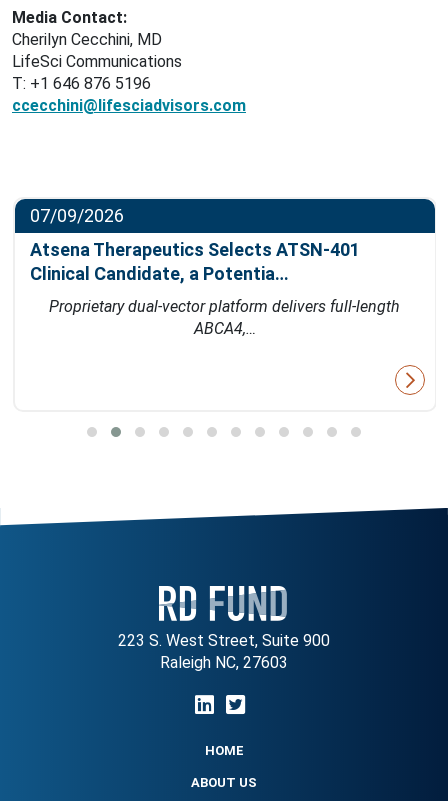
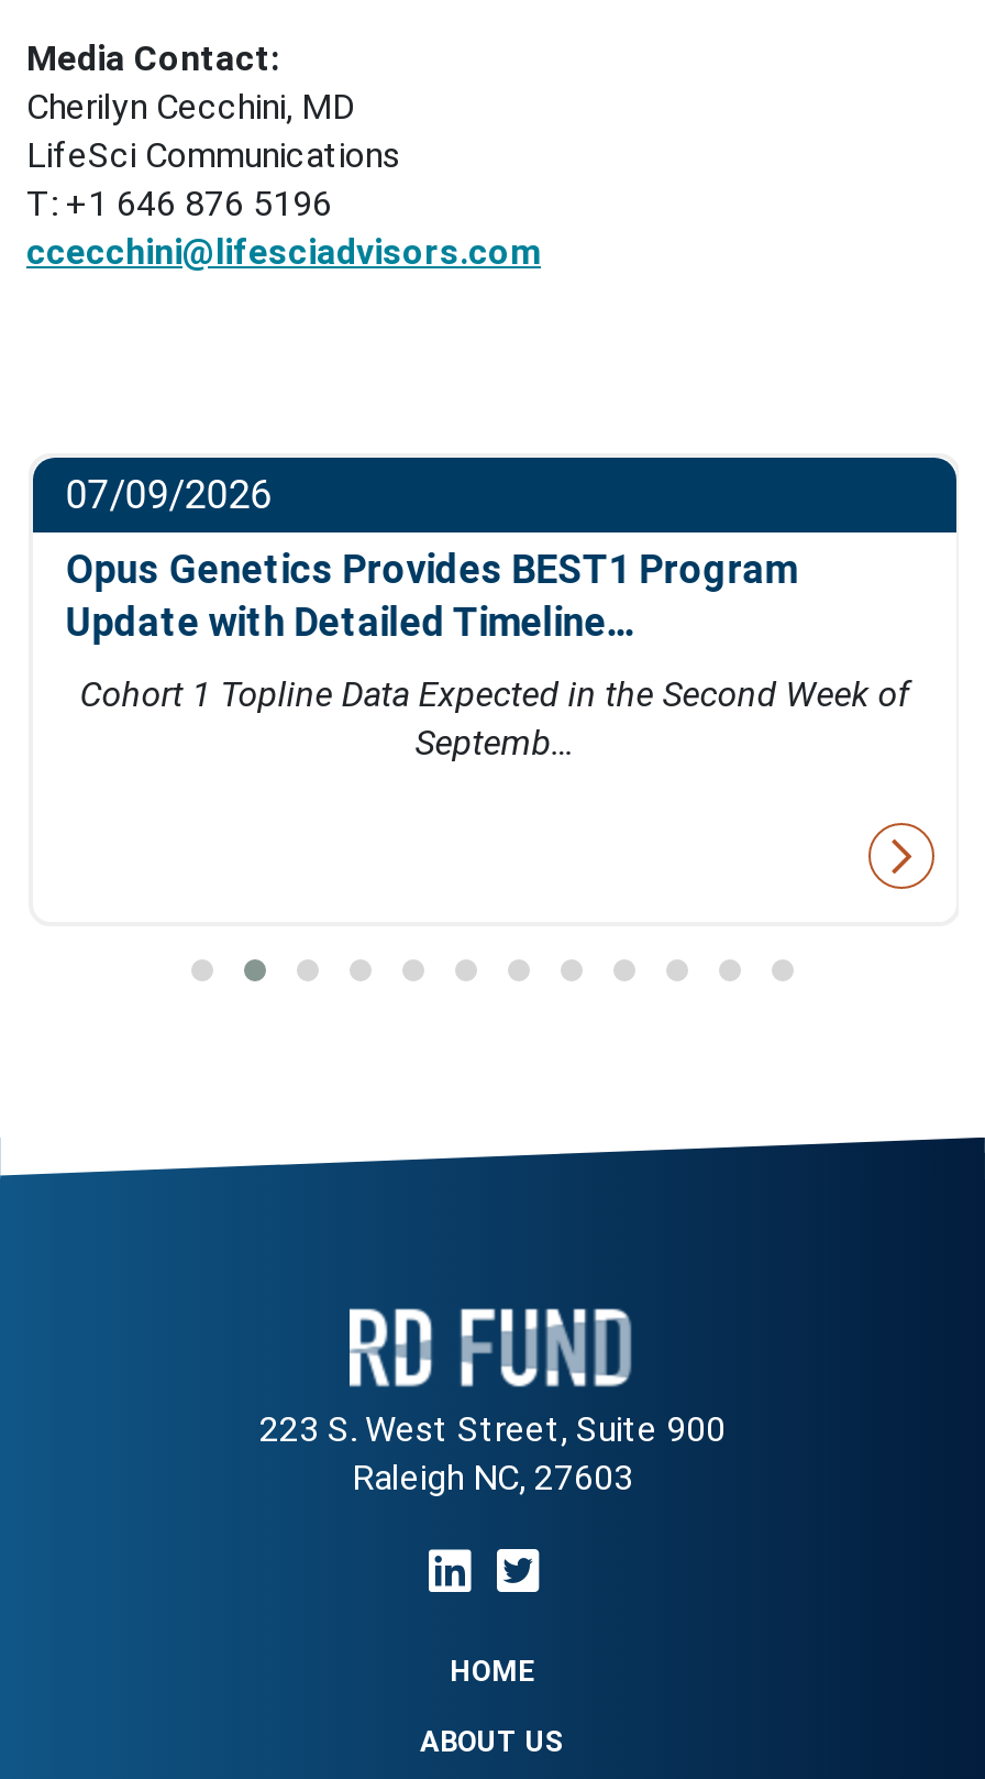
- Atsena Therapeutics Selects ATSN-401
- Clinical Candidate, a Potentia…
+ Opus Genetics Provides BEST1 Program
+ Update with Detailed Timeline…

- Proprietary dual-vector platform delivers full-length
- ABCA4,…
+ Cohort 1 Topline Data Expected in the Second Week of
+ Septemb…
